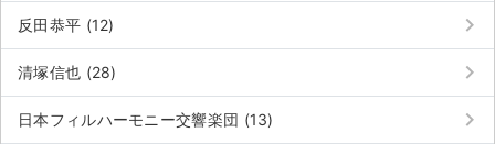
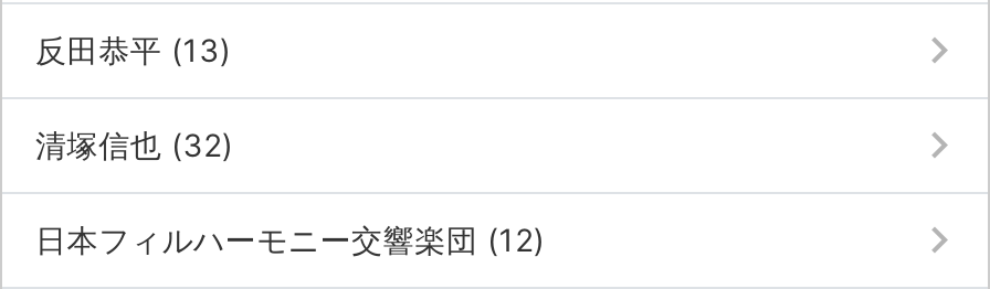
- 反田恭平 (12)
+ 反田恭平 (13)

- 清塚信也 (28)
+ 清塚信也 (32)

- 日本フィルハーモニー交響楽団 (13)
+ 日本フィルハーモニー交響楽団 (12)
